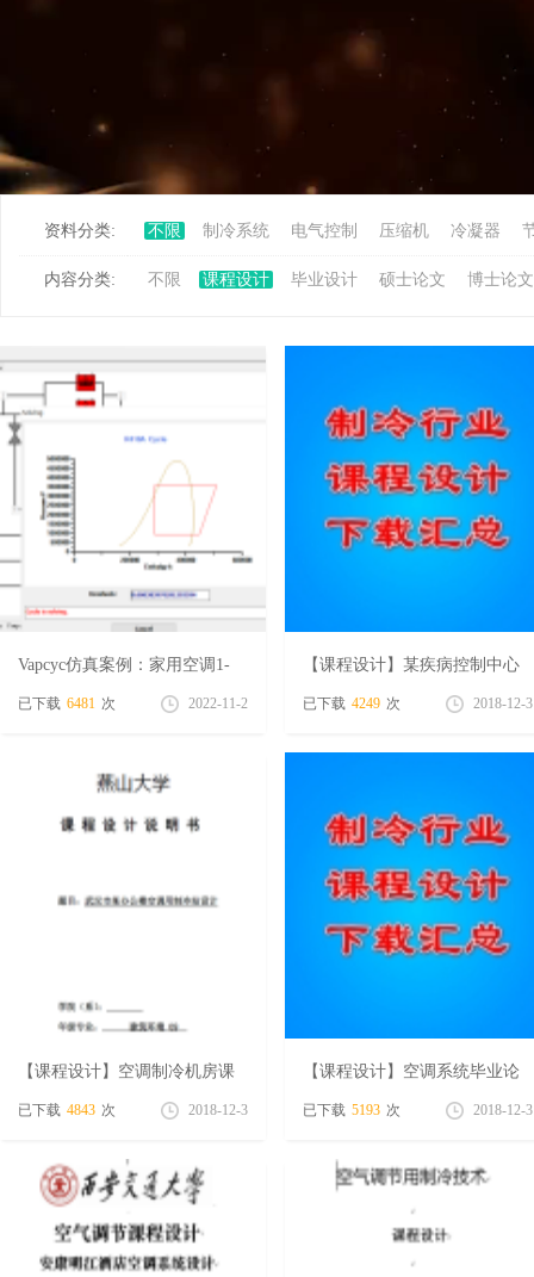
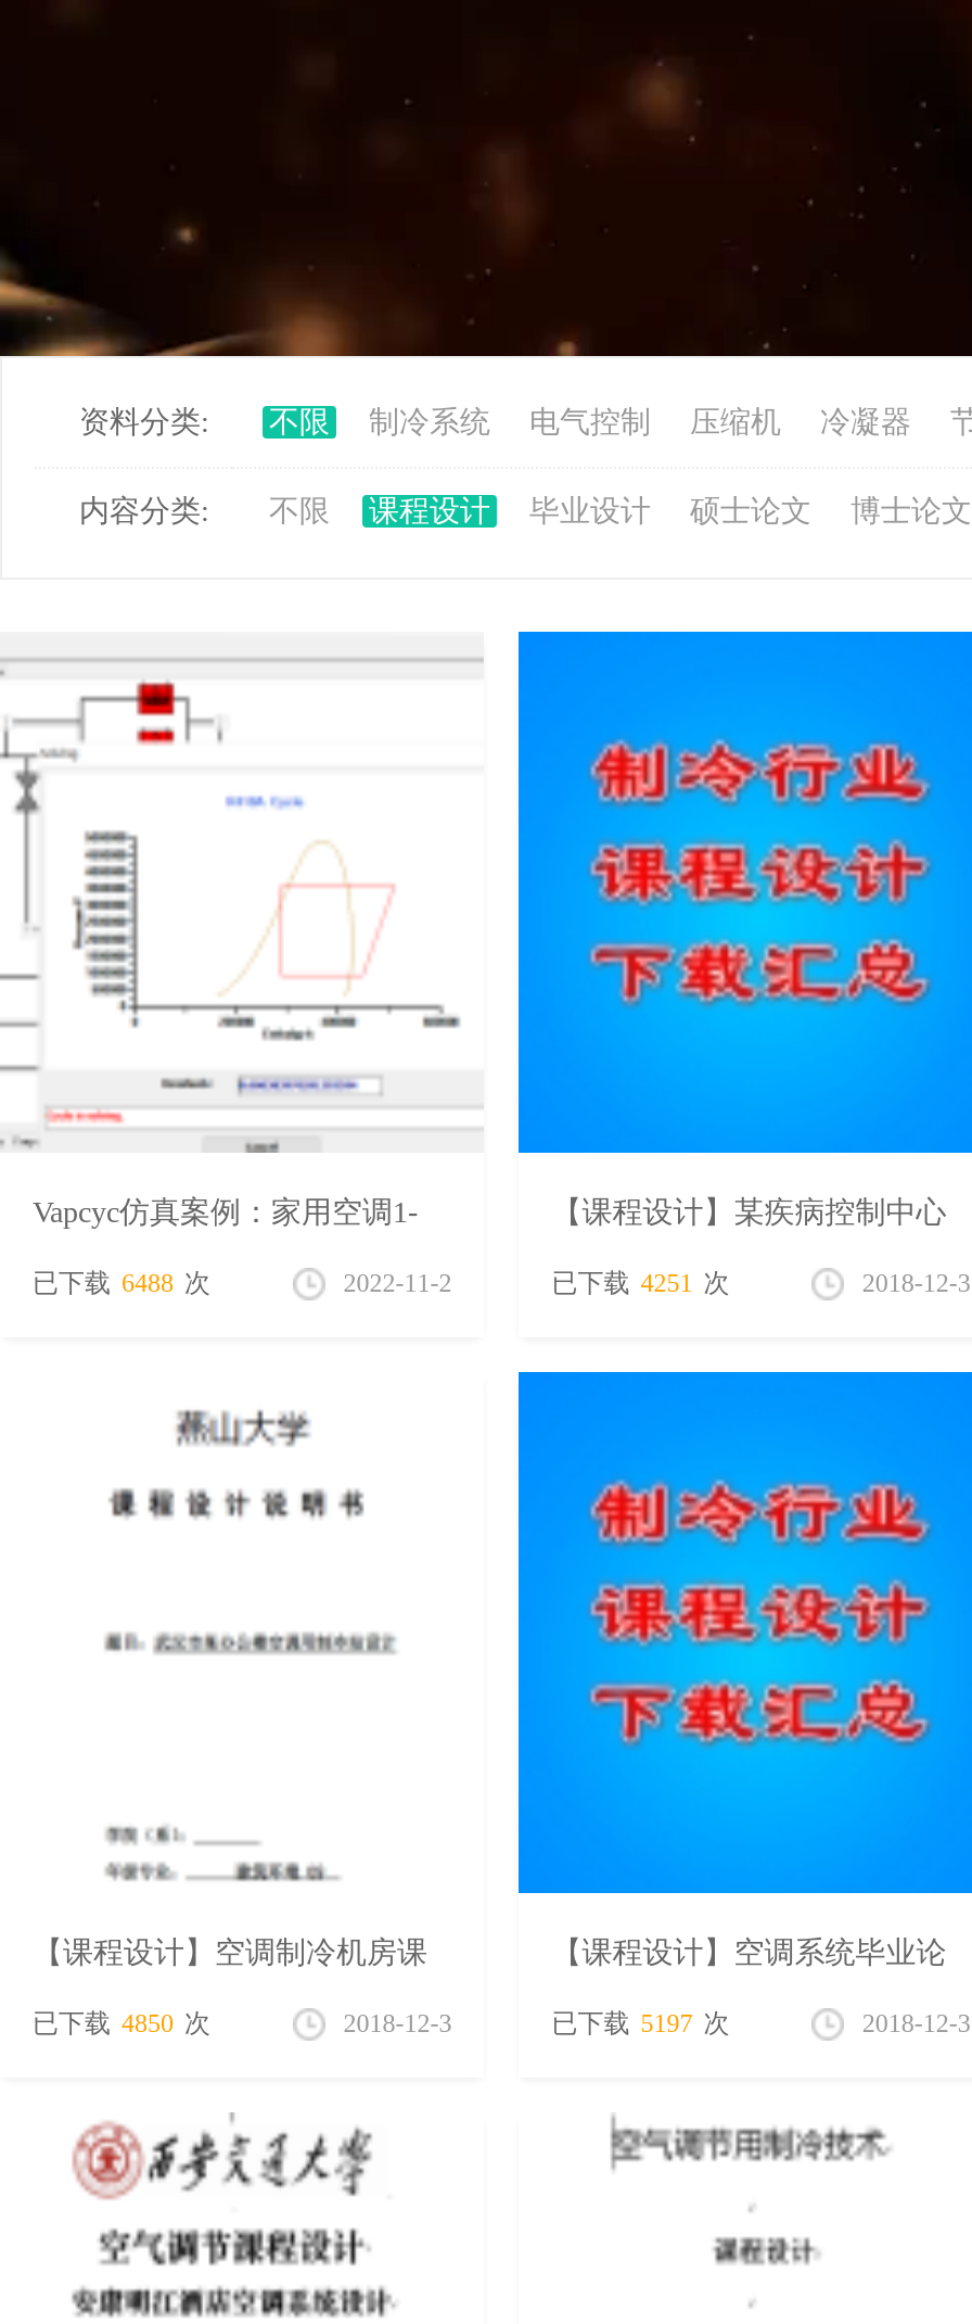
- 已下载 6481 次
+ 已下载 6488 次

- 已下载 4249 次
+ 已下载 4251 次

- 已下载 4843 次
+ 已下载 4850 次

- 已下载 5193 次
+ 已下载 5197 次
